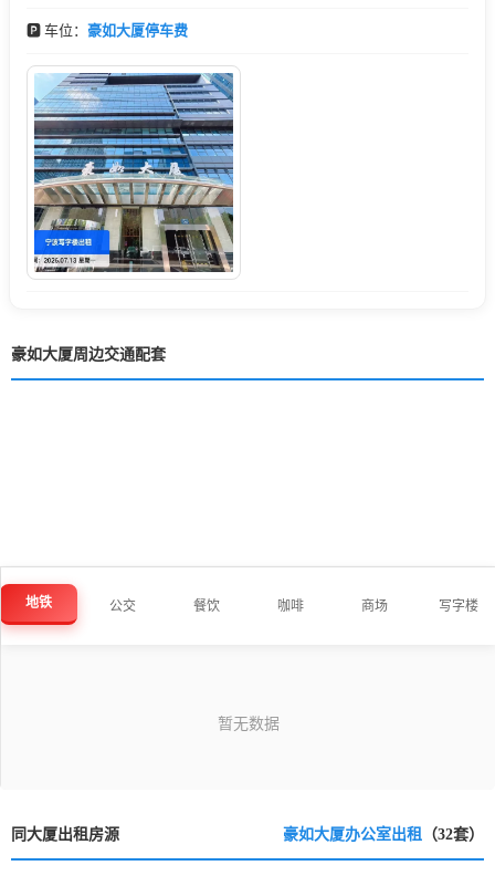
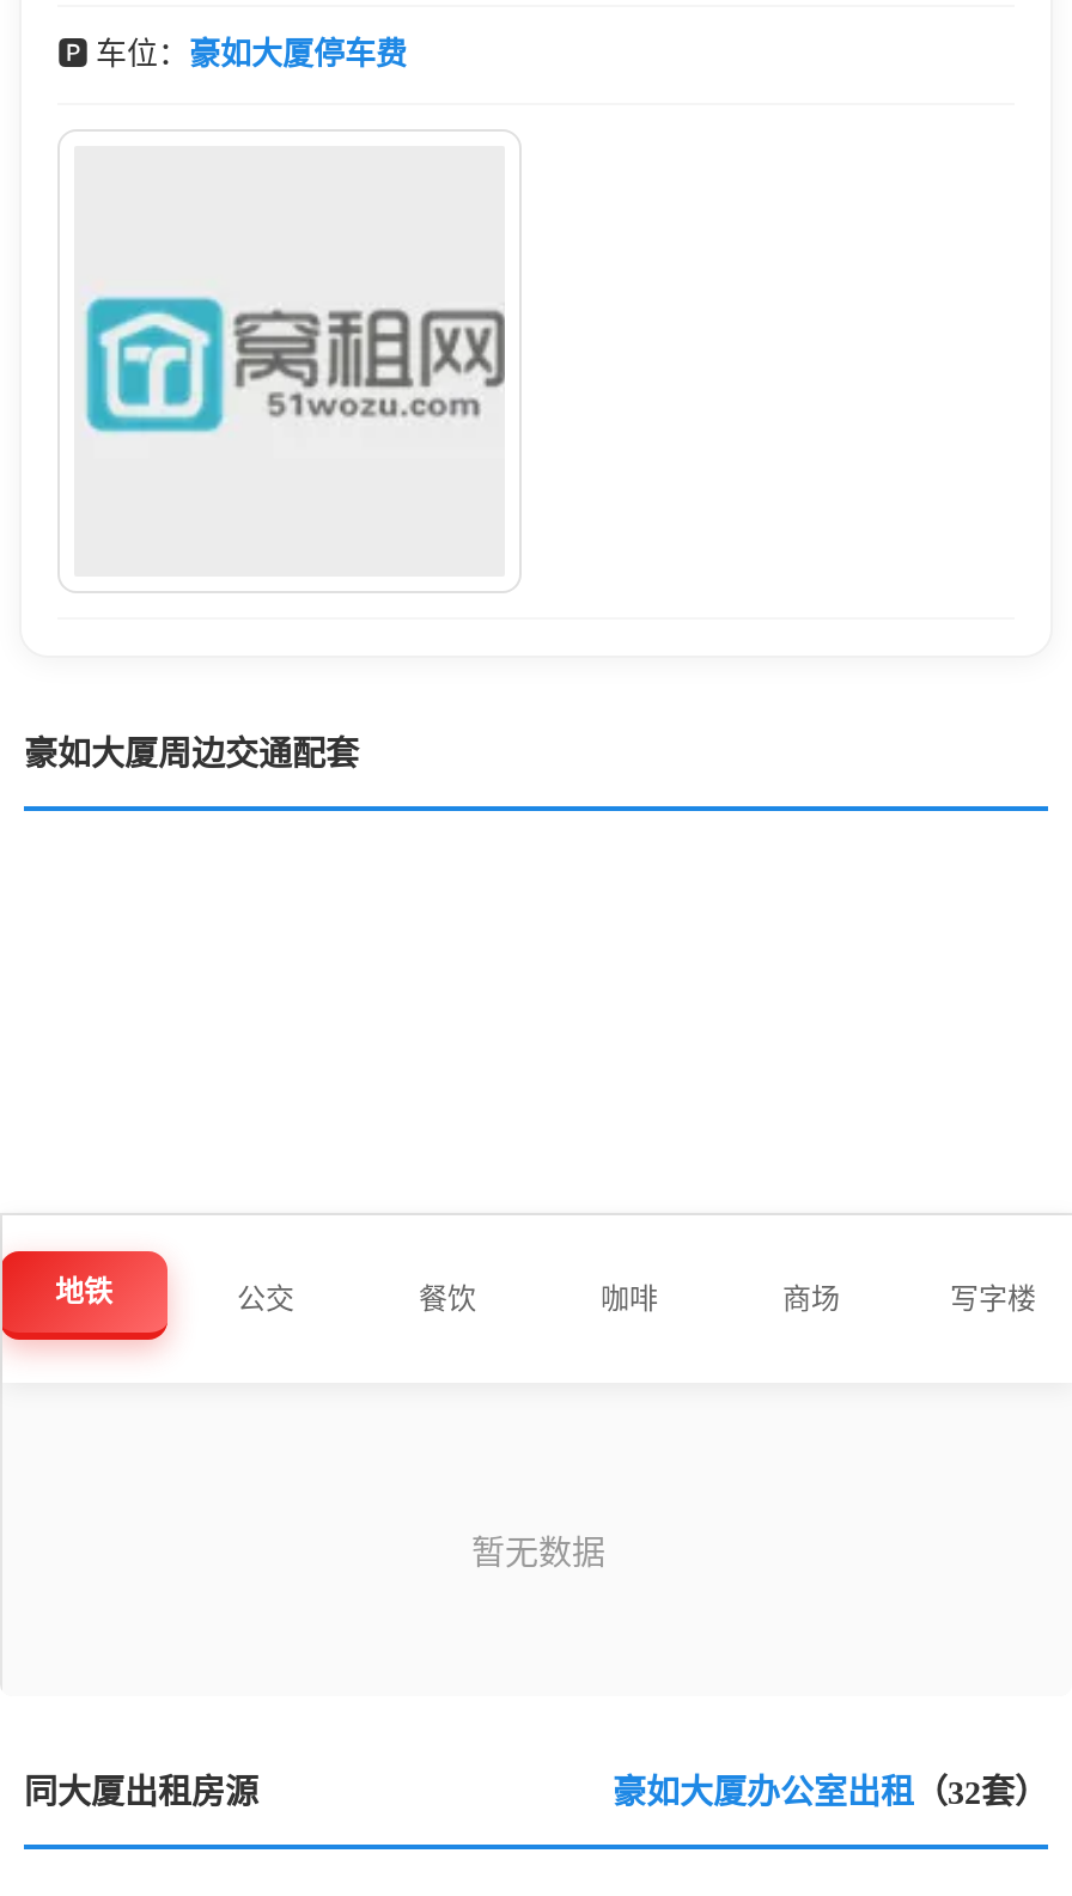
- [image]
+ [image]
